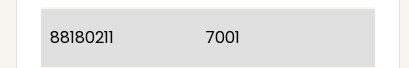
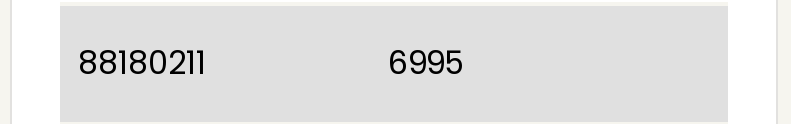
- 7001
+ 6995
